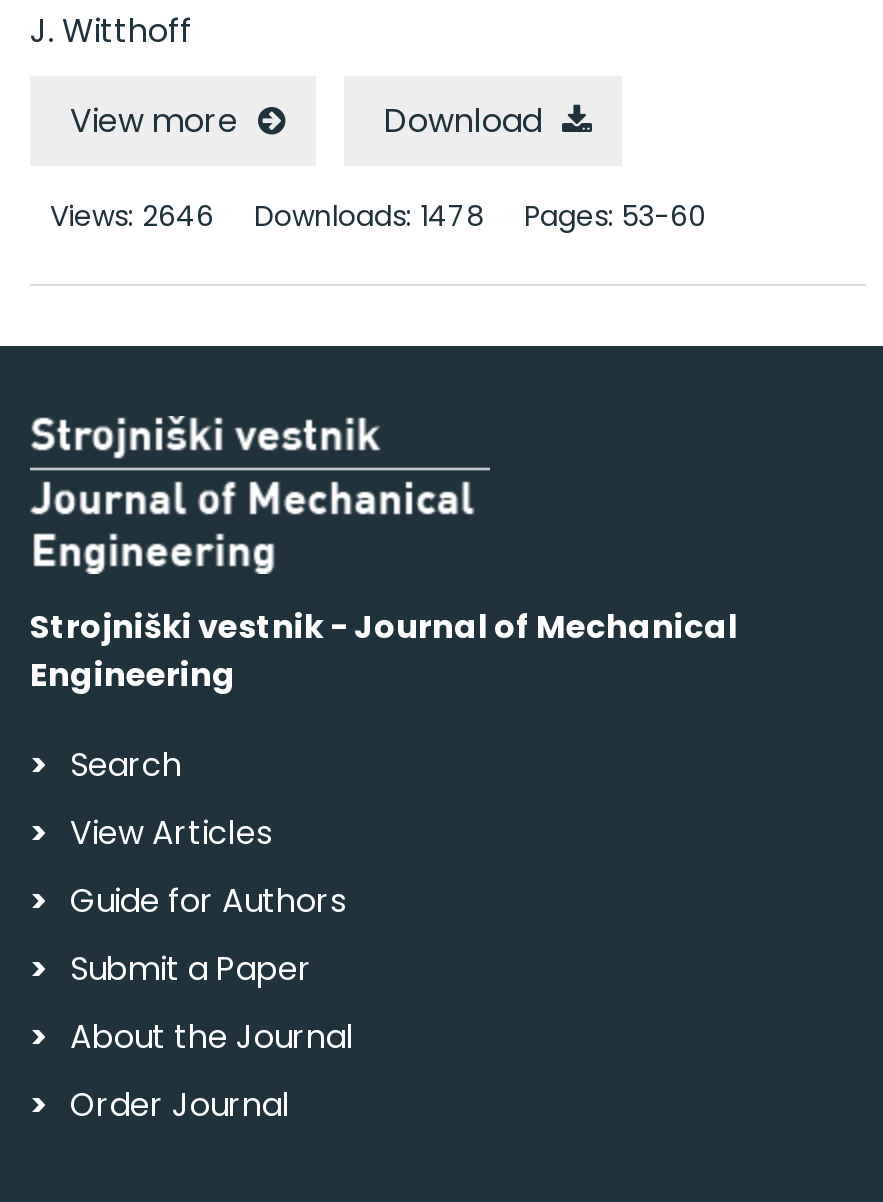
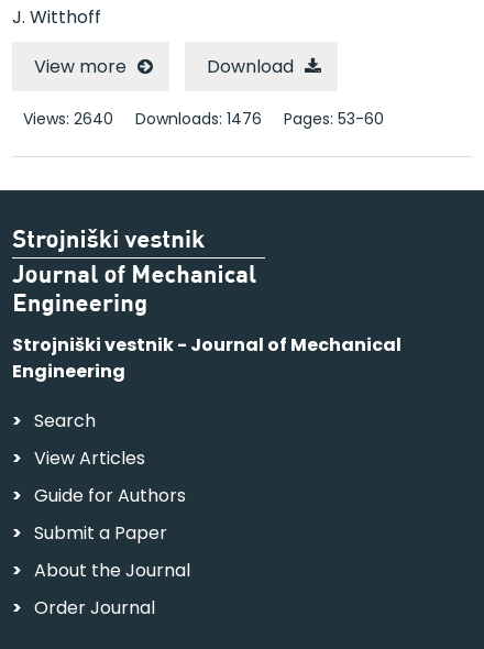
- Views: 2646
+ Views: 2640

- Downloads: 1478
+ Downloads: 1476
